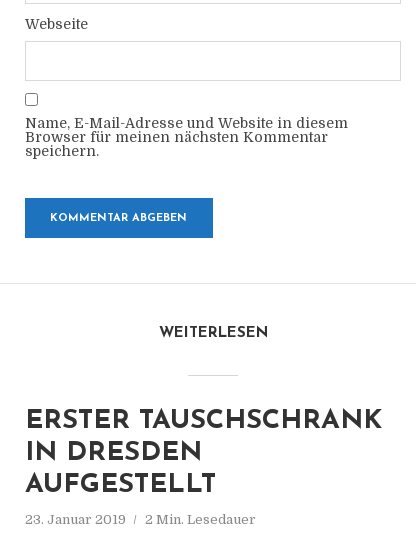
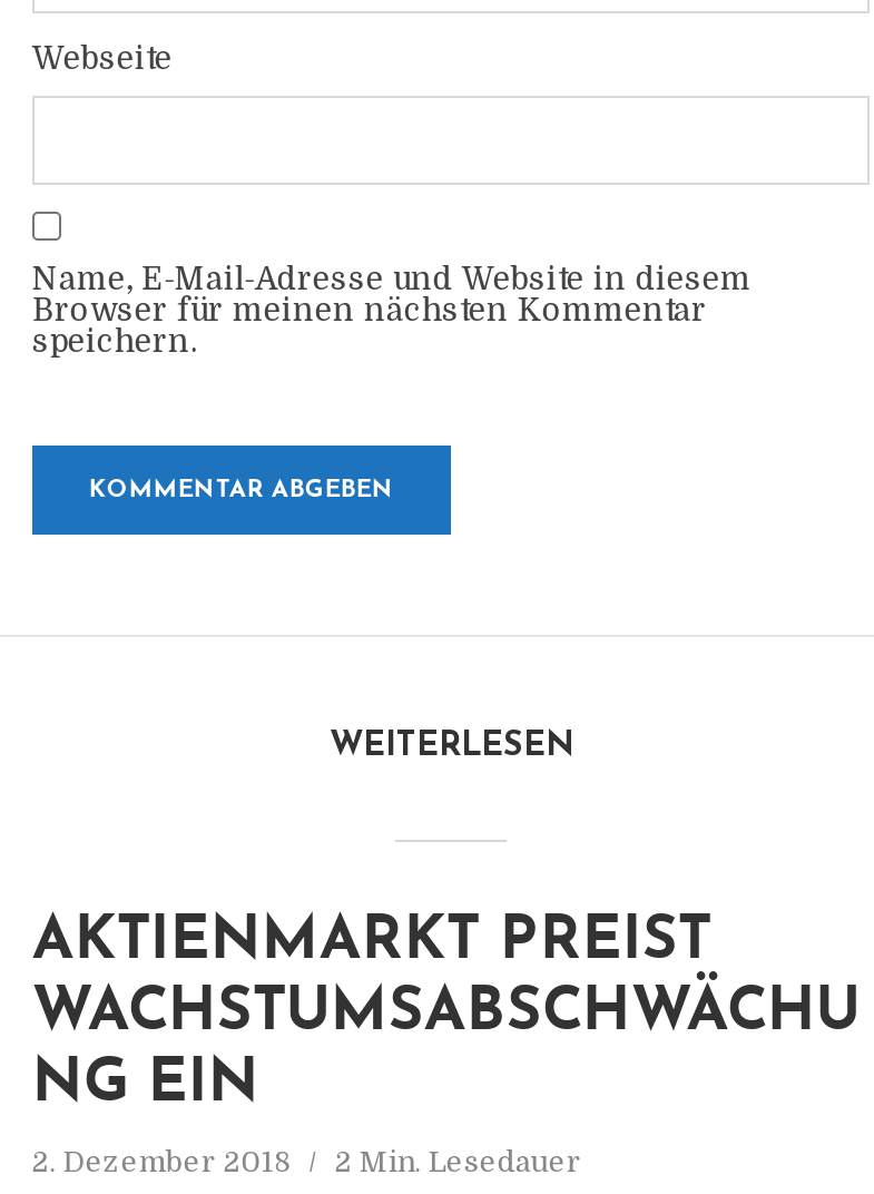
- ERSTER TAUSCHSCHRANK
- IN DRESDEN
- AUFGESTELLT
+ AKTIENMARKT PREIST
+ WACHSTUMSABSCHWÄCHU
+ NG EIN

- 23. Januar 2019 2 Min. Lesedauer
+ 2. Dezember 2018 2 Min. Lesedauer
